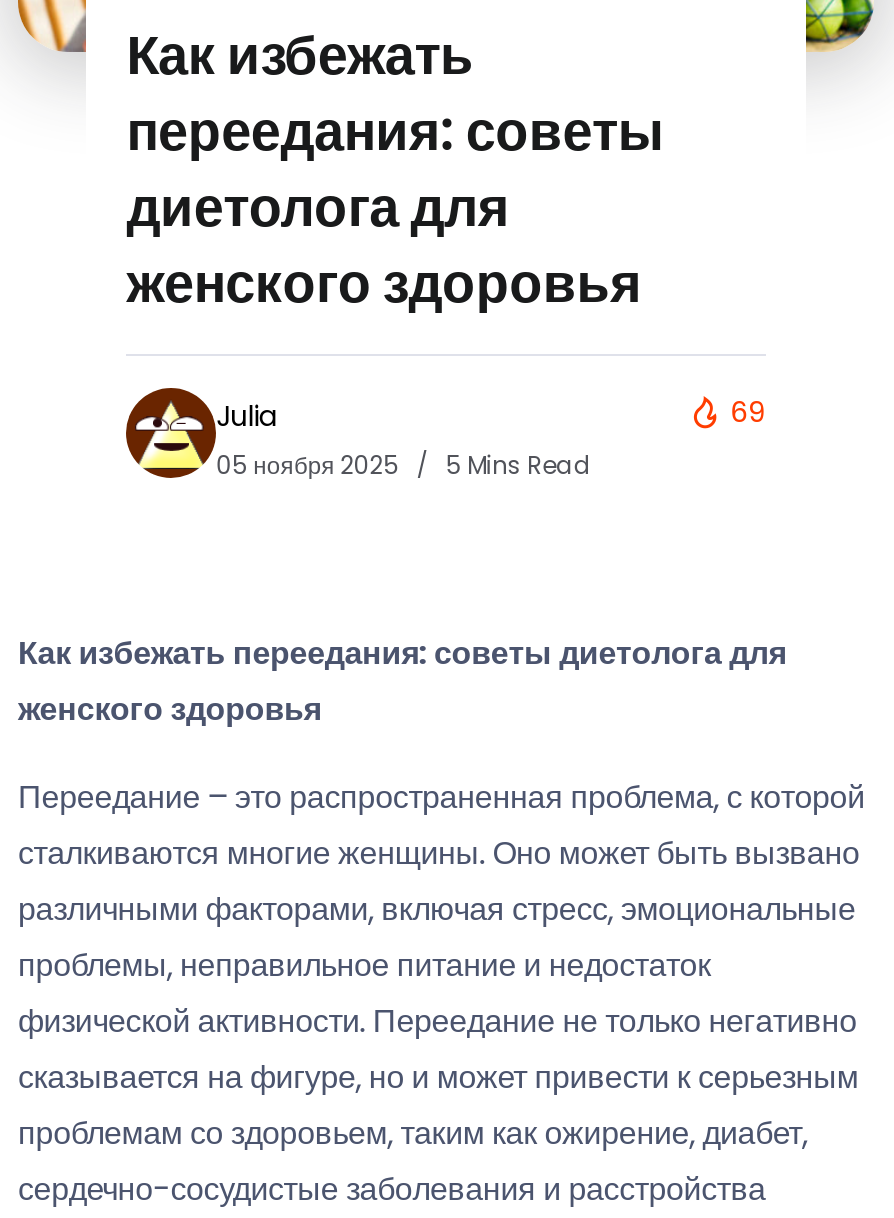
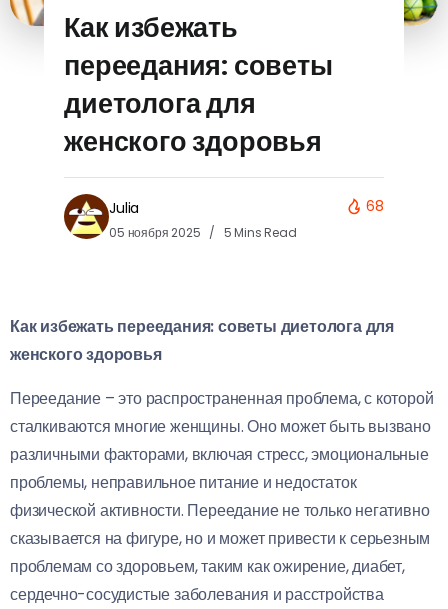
- 69
+ 68
